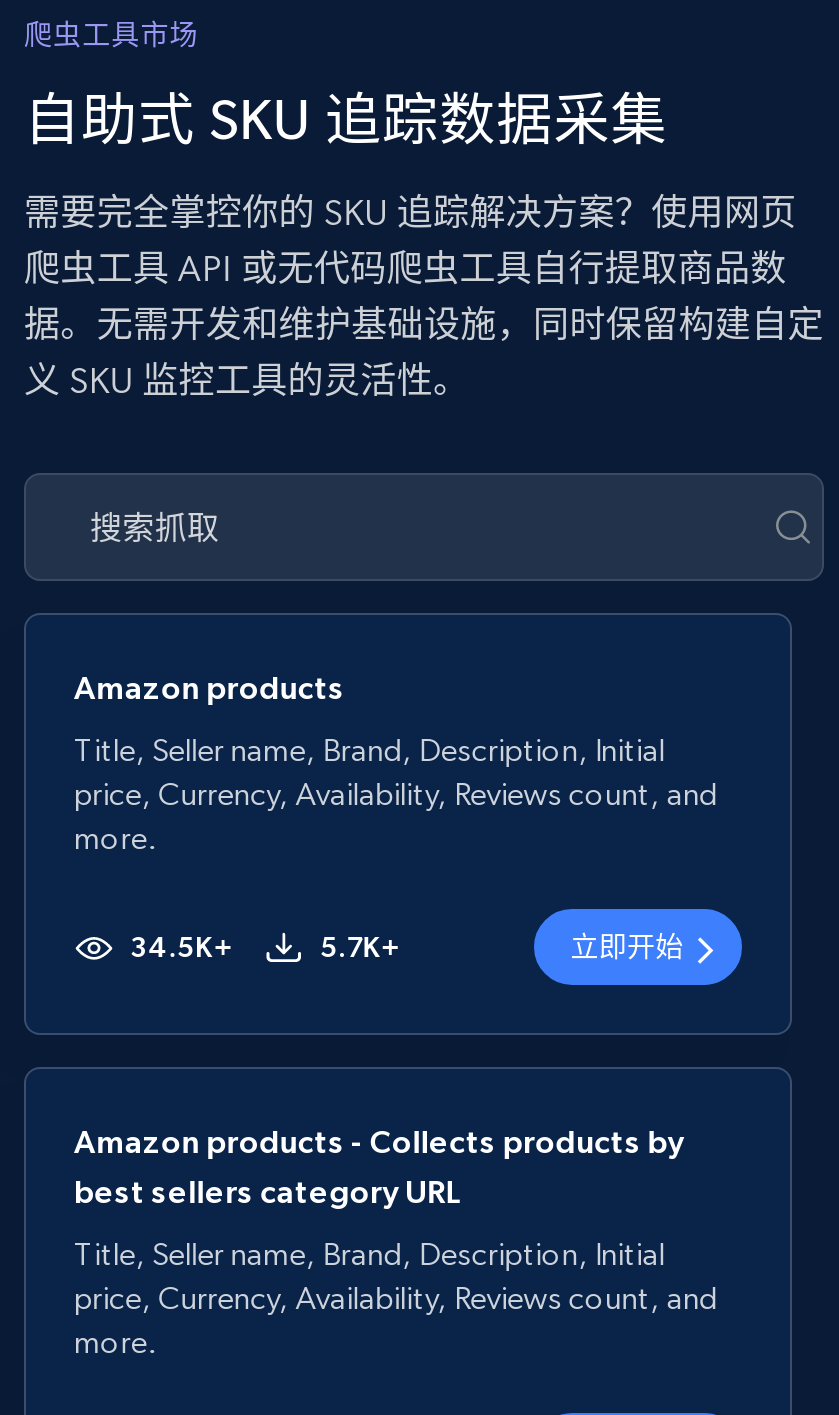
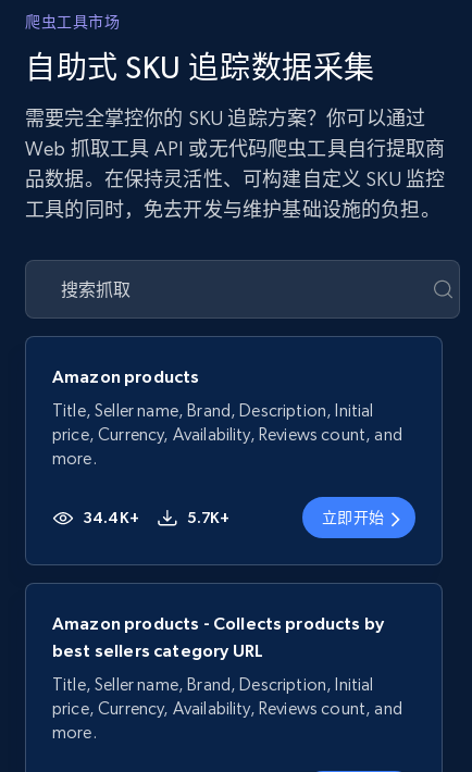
- 需要完全掌控你的 SKU 追踪解决方案？使用网页
- 爬虫工具 API 或无代码爬虫工具自行提取商品数
- 据。无需开发和维护基础设施，同时保留构建自定
- 义 SKU 监控工具的灵活性。
+ 需要完全掌控你的 SKU 追踪方案？你可以通过
+ Web 抓取工具 API 或无代码爬虫工具自行提取商
+ 品数据。在保持灵活性、可构建自定义 SKU 监控
+ 工具的同时，免去开发与维护基础设施的负担。

- 34.5K+
+ 34.4K+
